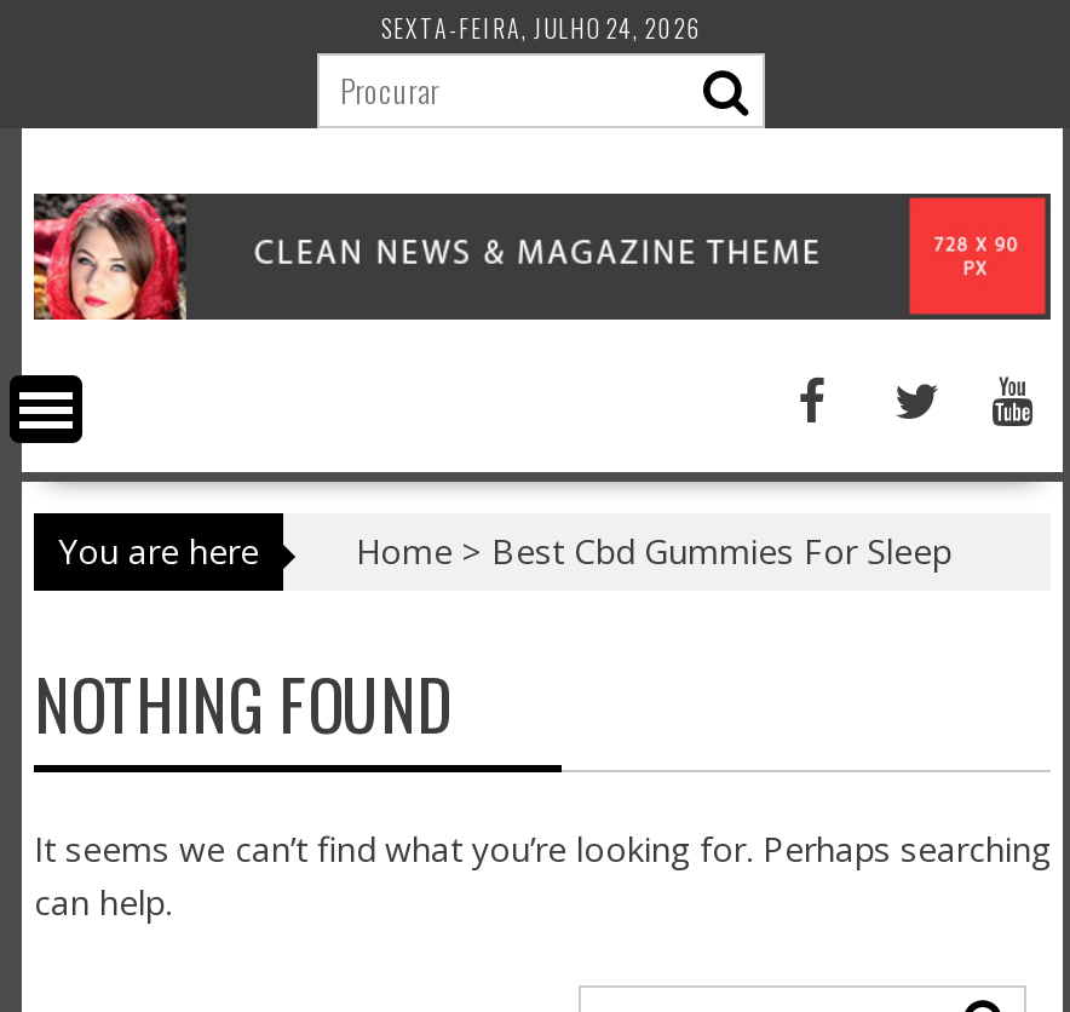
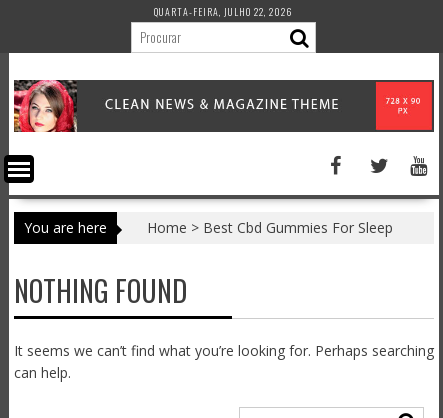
- SEXTA-FEIRA, JULHO 24, 2026
+ QUARTA-FEIRA, JULHO 22, 2026
